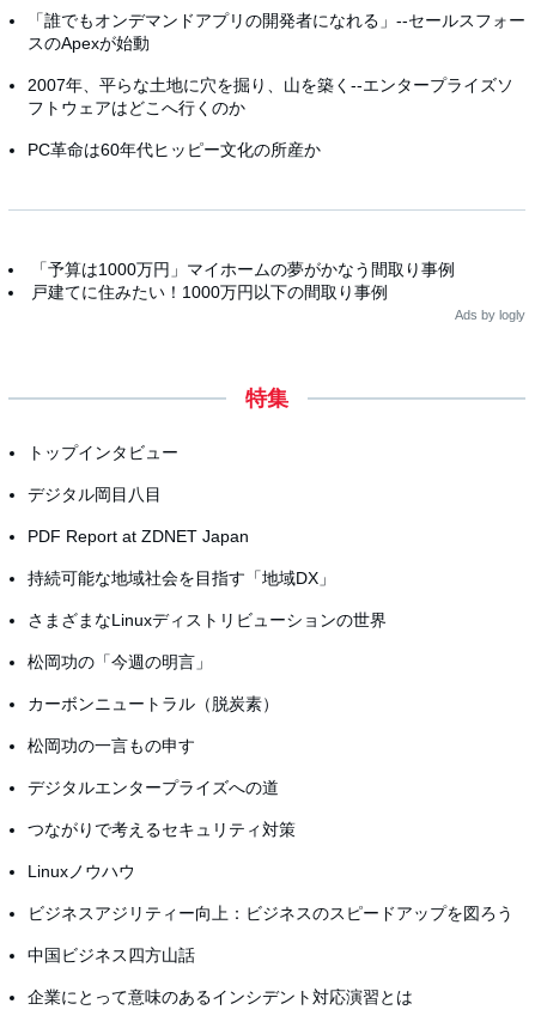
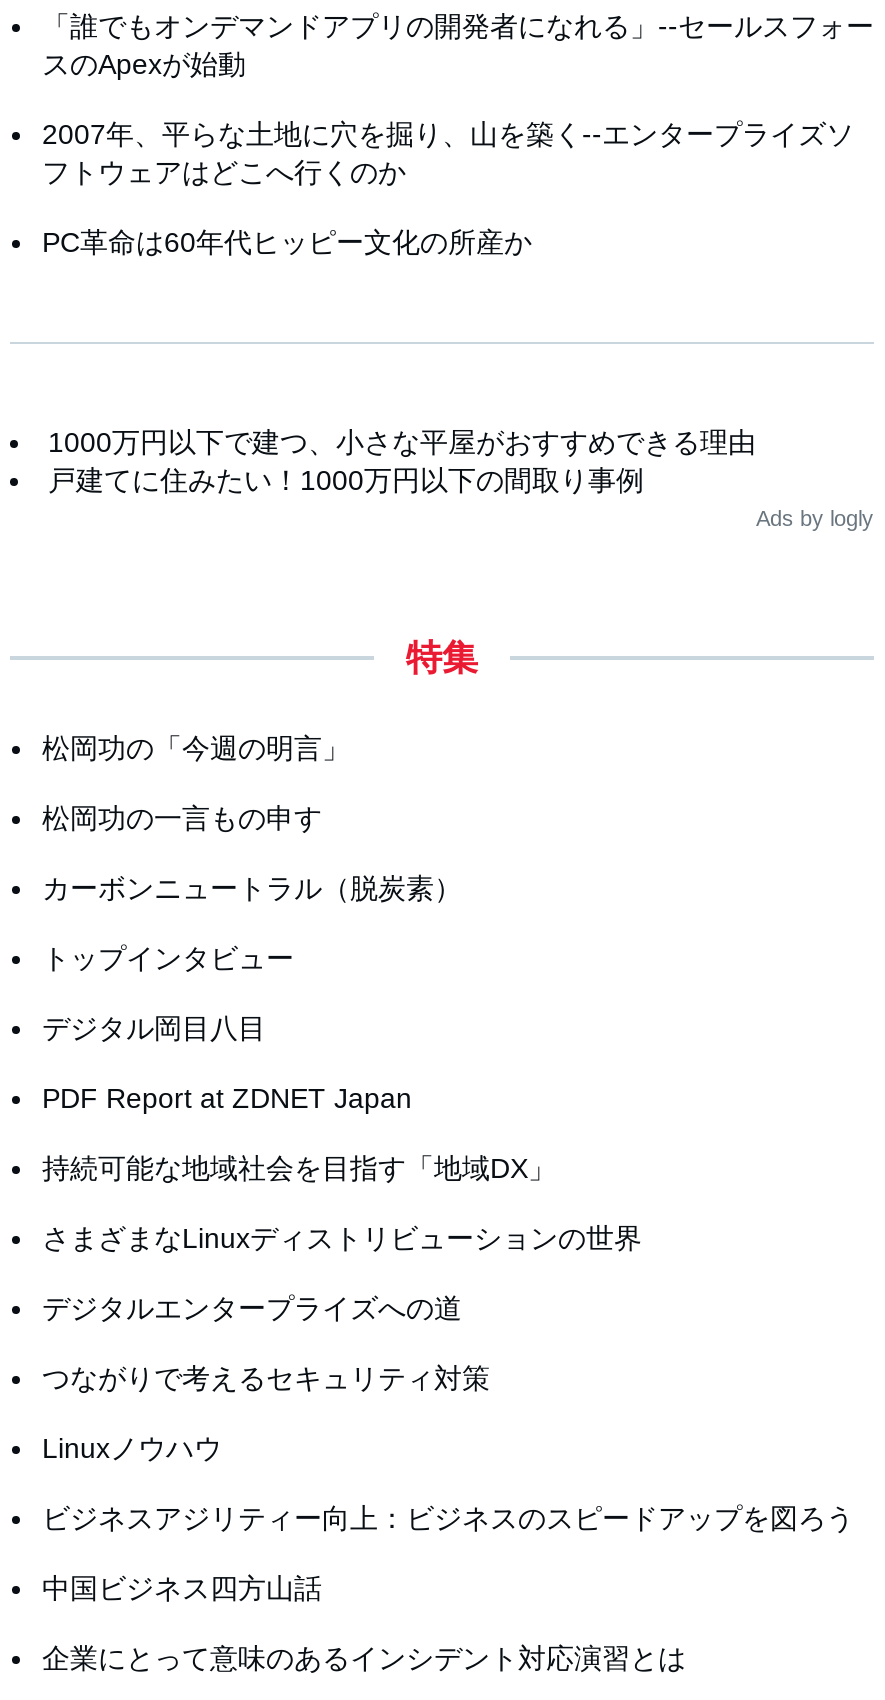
- 「予算は1000万円」マイホームの夢がかなう間取り事例
+ 1000万円以下で建つ、小さな平屋がおすすめできる理由

moved down: トップインタビュー | デジタル岡目八目 | PDF Report at ZDNET Japan | 持続可能な地域社会を目指す「地域DX」 | さまざまなLinuxディストリビューションの世界

moved up: 松岡功の「今週の明言」 | カーボンニュートラル（脱炭素） | 松岡功の一言もの申す
